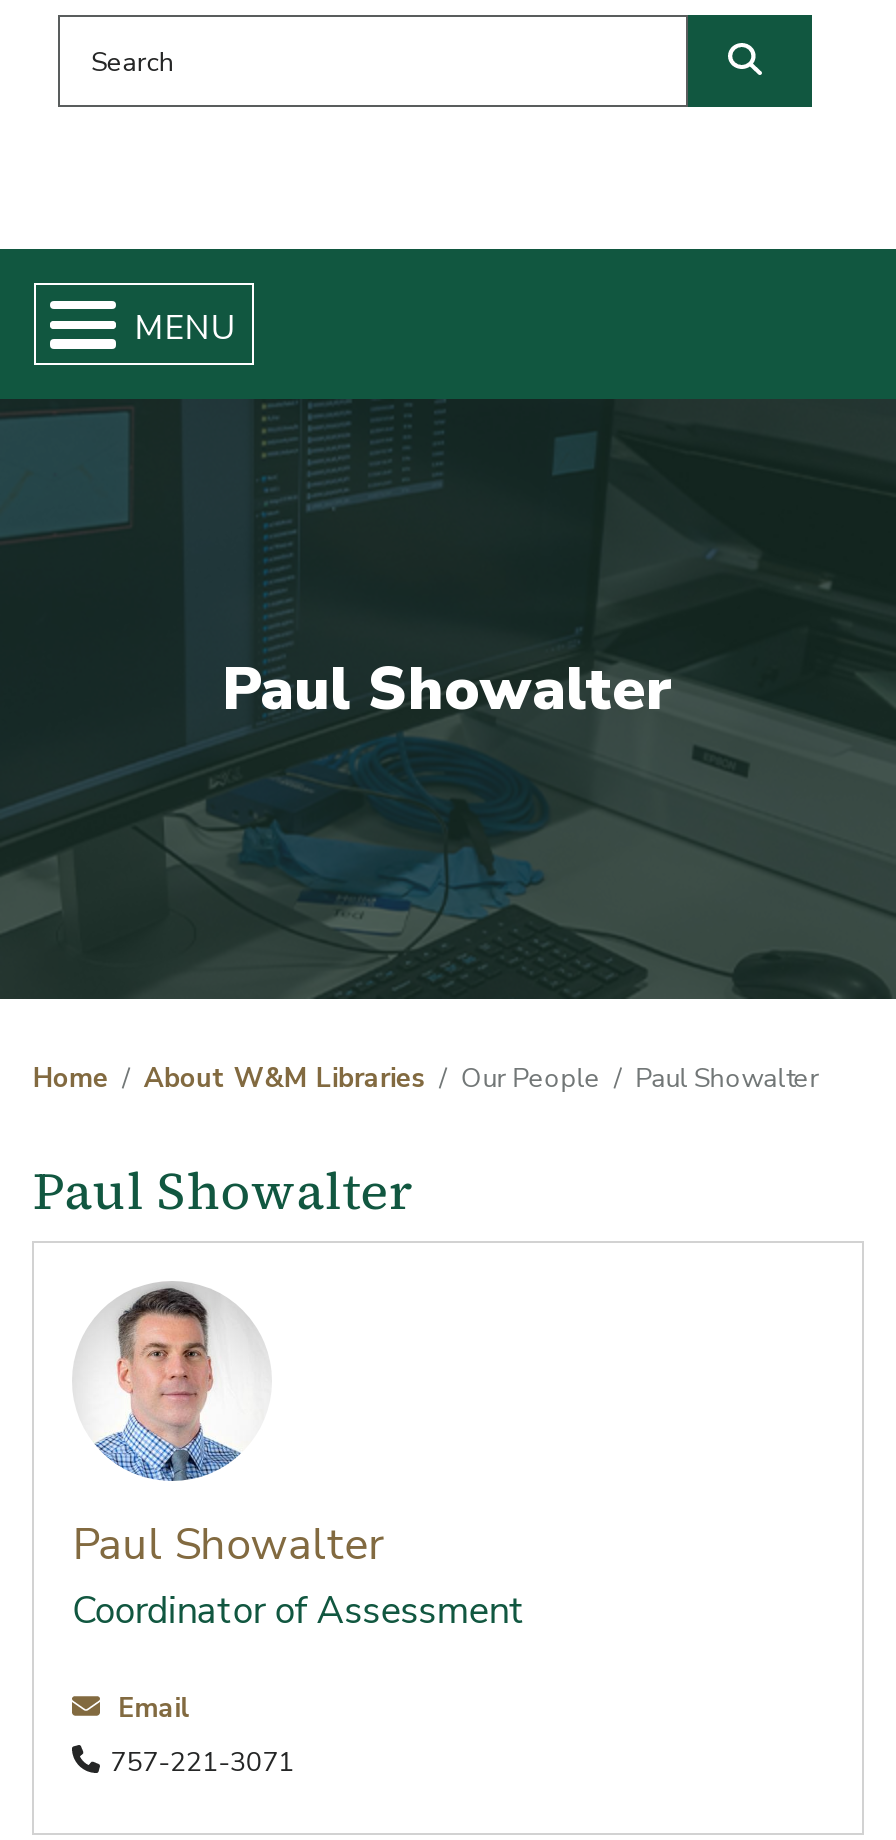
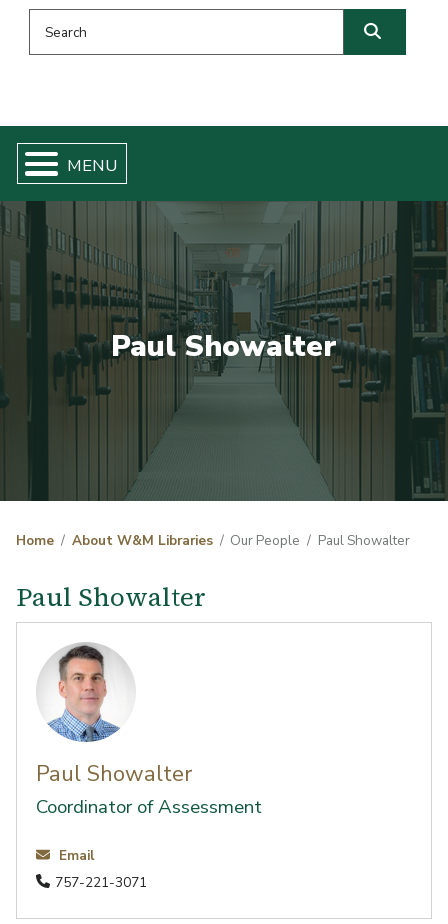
- [image]
+ [image]
